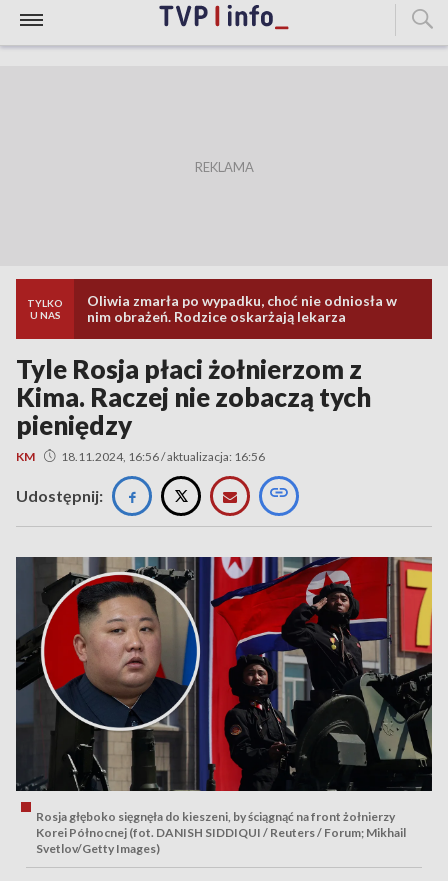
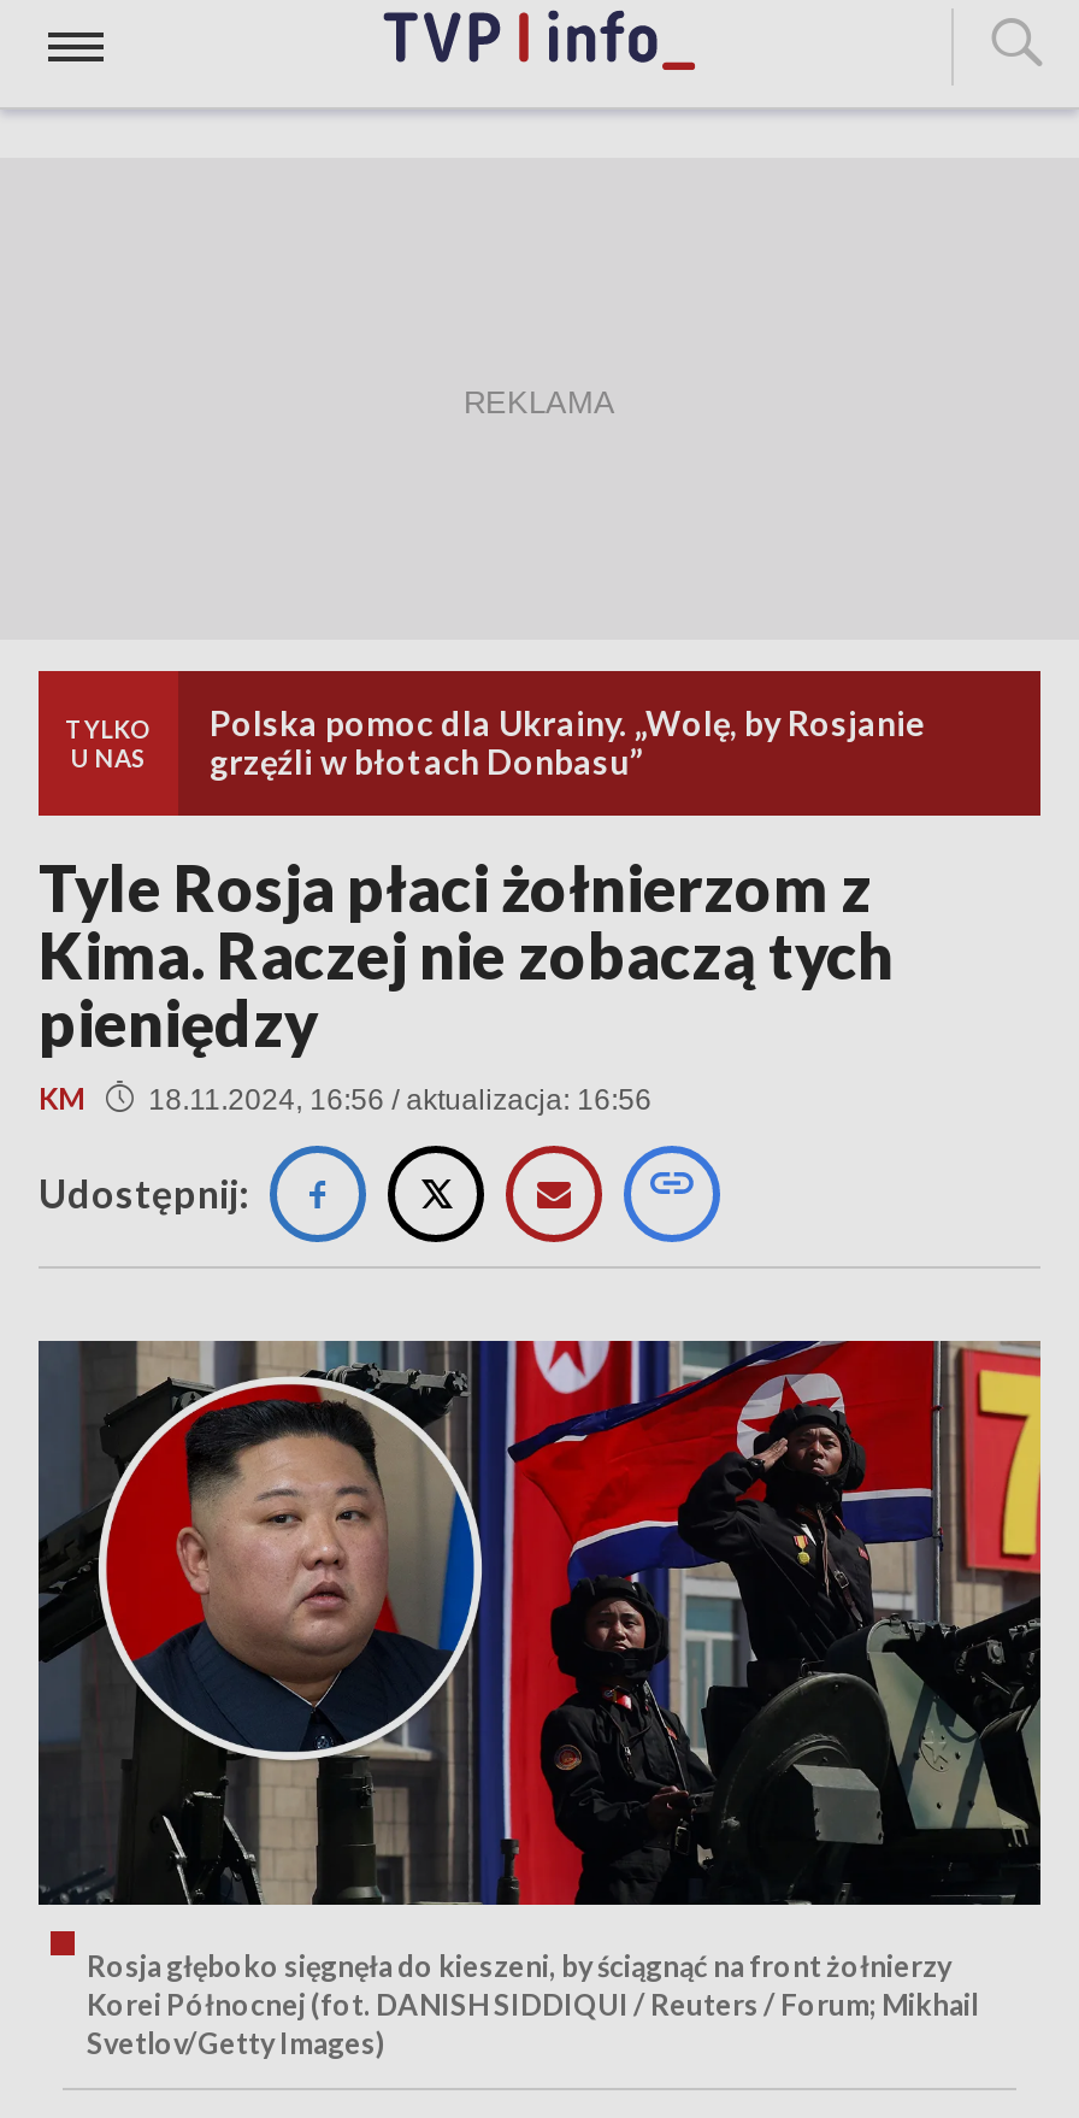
- Oliwia zmarła po wypadku, choć nie odniosła w
- nim obrażeń. Rodzice oskarżają lekarza
+ Polska pomoc dla Ukrainy. „Wolę, by Rosjanie
+ grzęźli w błotach Donbasu”
